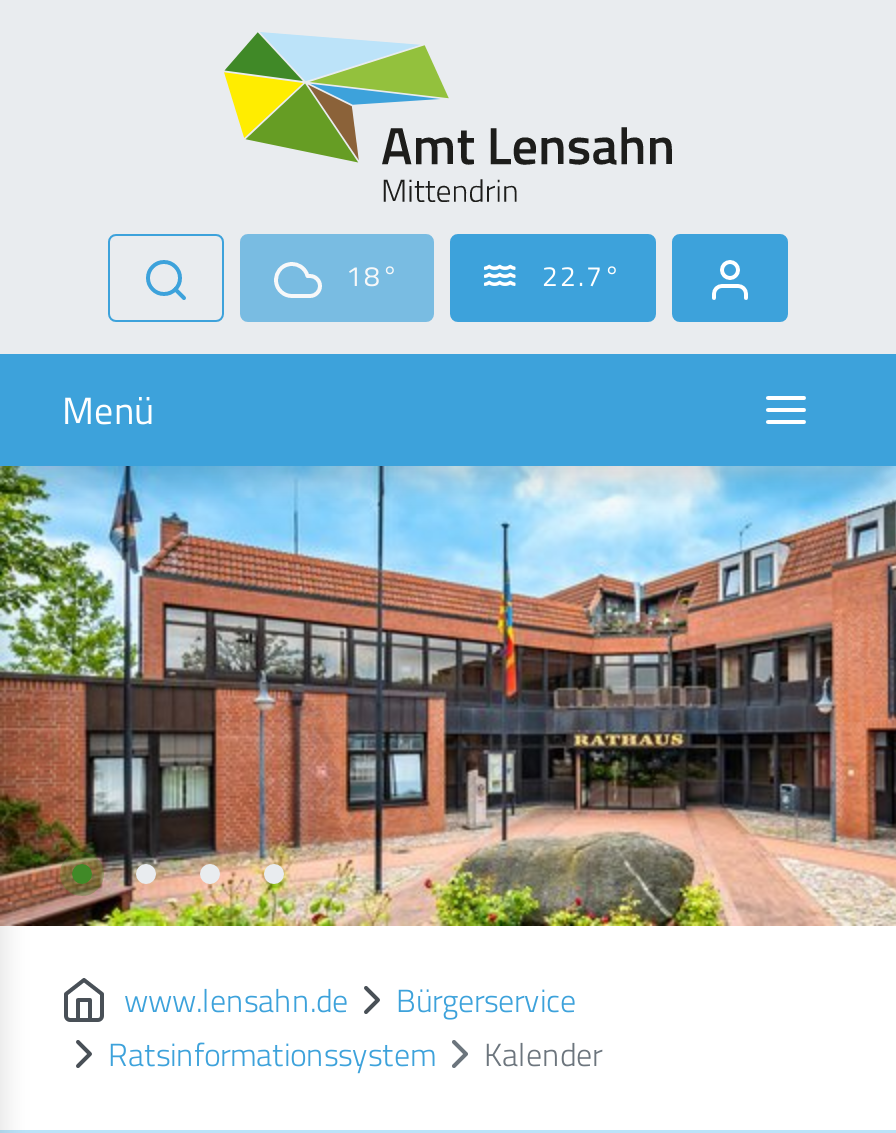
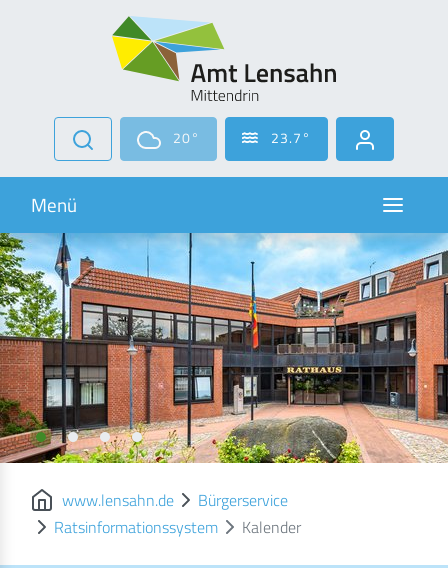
- 18°
+ 20°

- 22.7°
+ 23.7°
